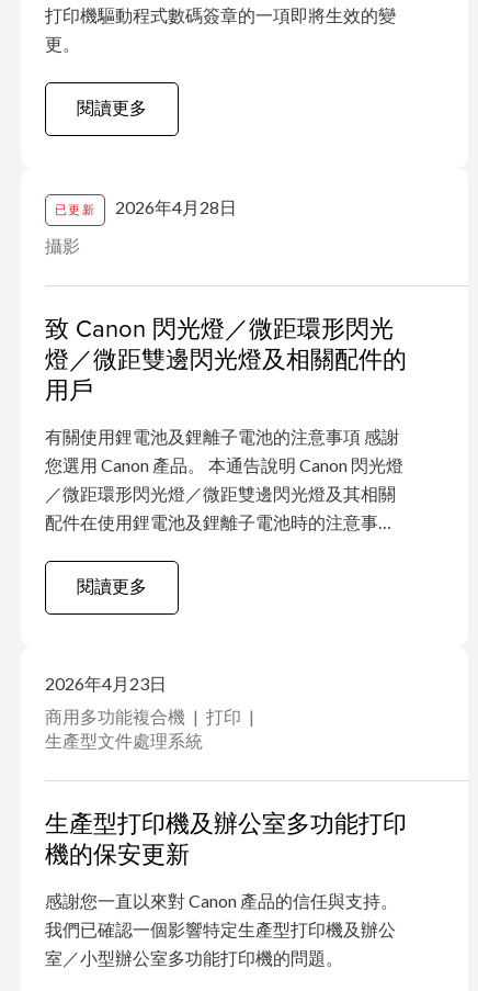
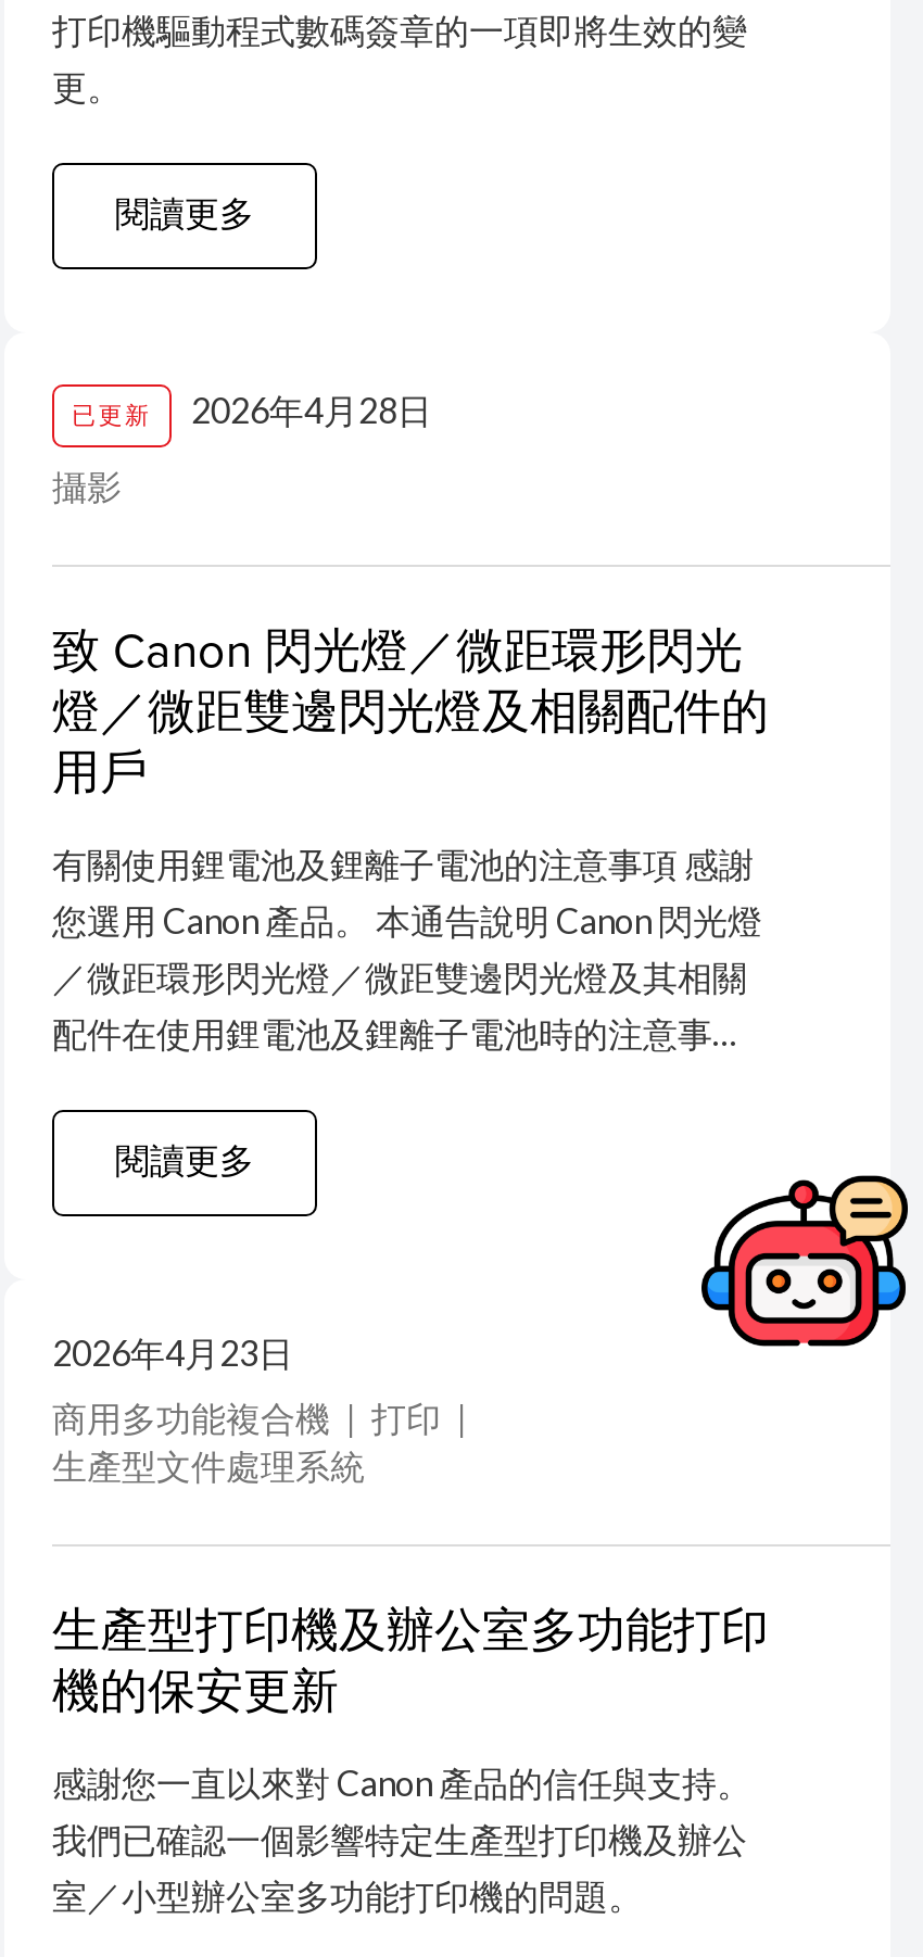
+ [image]
